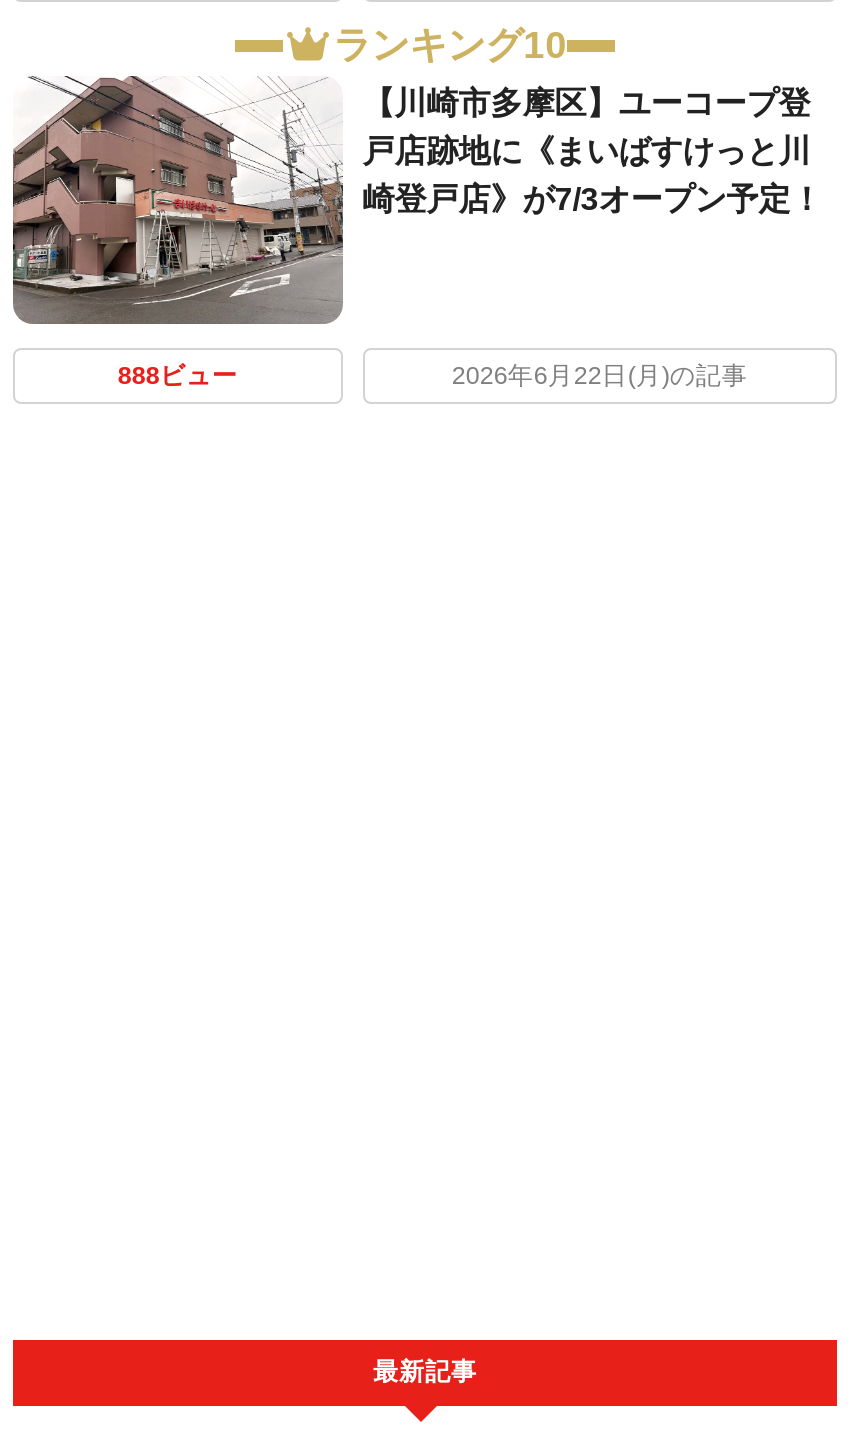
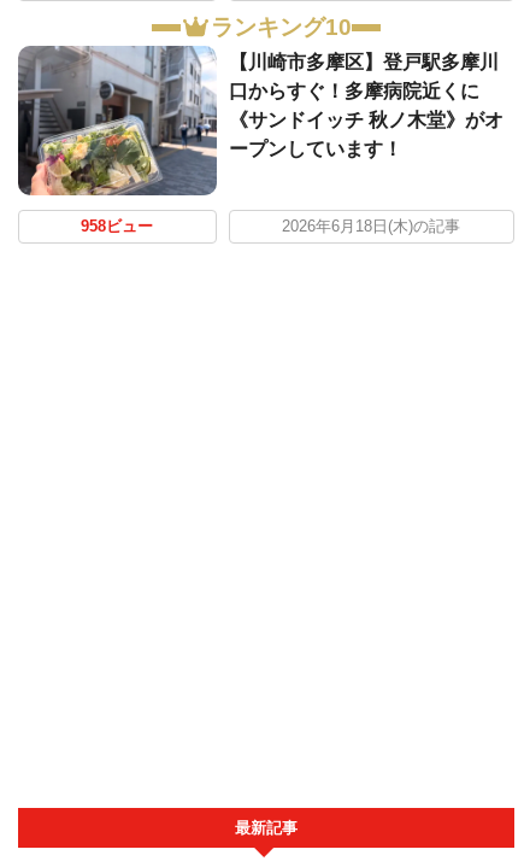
- [image]
- 【川崎市多摩区】ユーコープ登
- 戸店跡地に《まいばすけっと川
- 崎登戸店》が7/3オープン予定！
+ [image]
+ 【川崎市多摩区】登戸駅多摩川
+ 口からすぐ！多摩病院近くに
+ 《サンドイッチ 秋ノ木堂》がオ
+ ープンしています！

- 888ビュー
- 2026年6月22日(月)の記事
+ 958ビュー
+ 2026年6月18日(木)の記事
